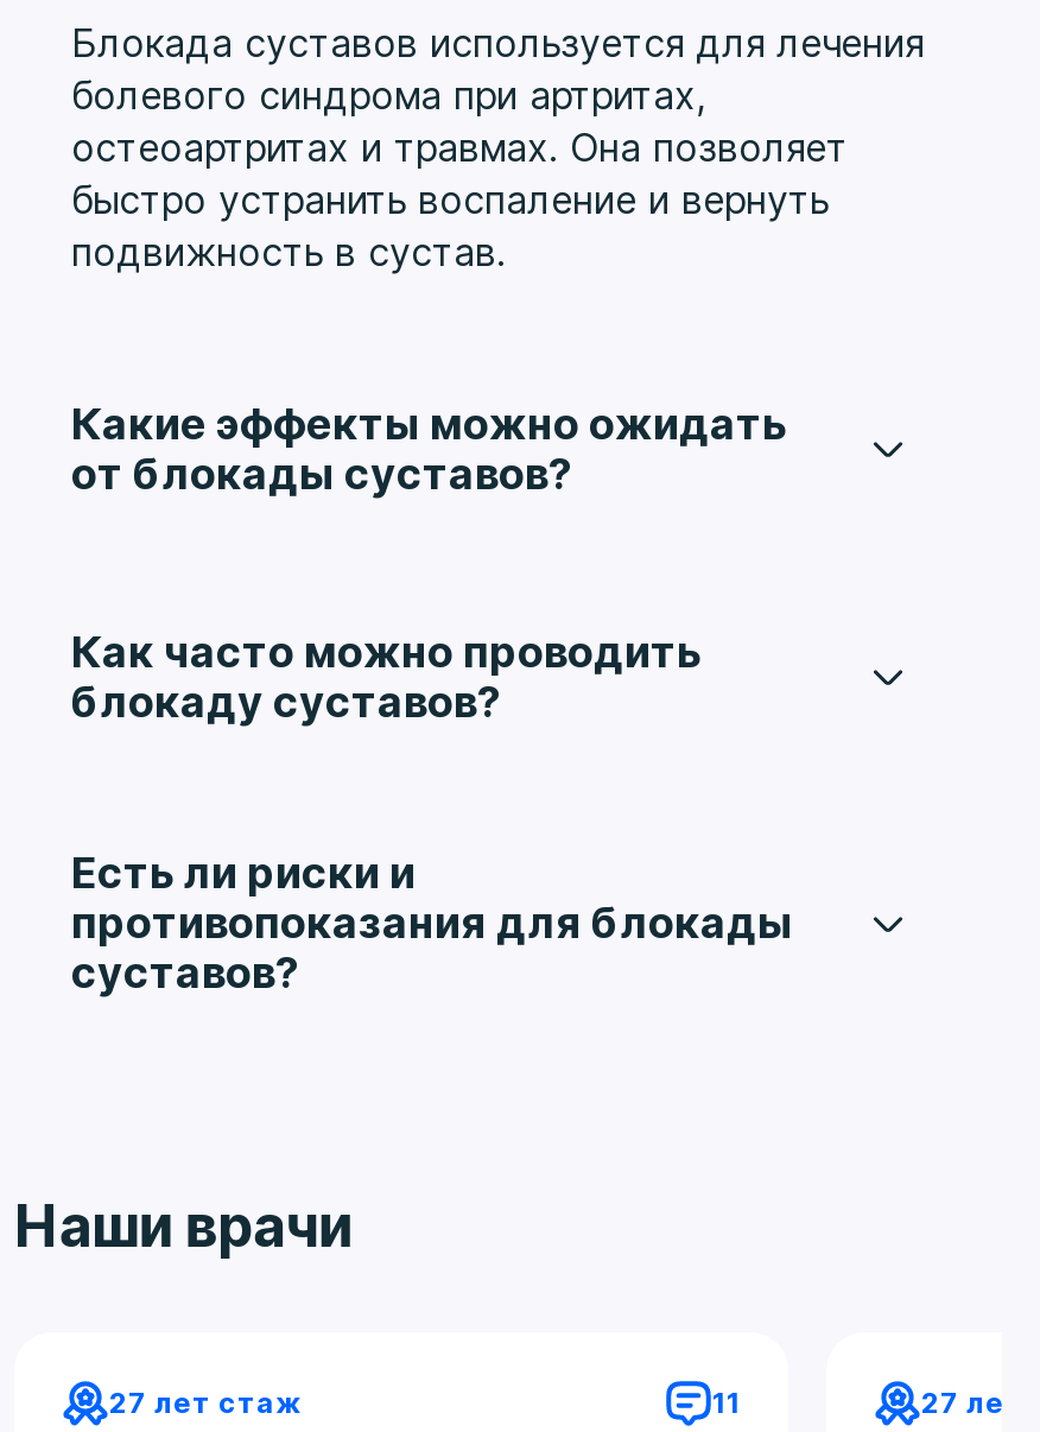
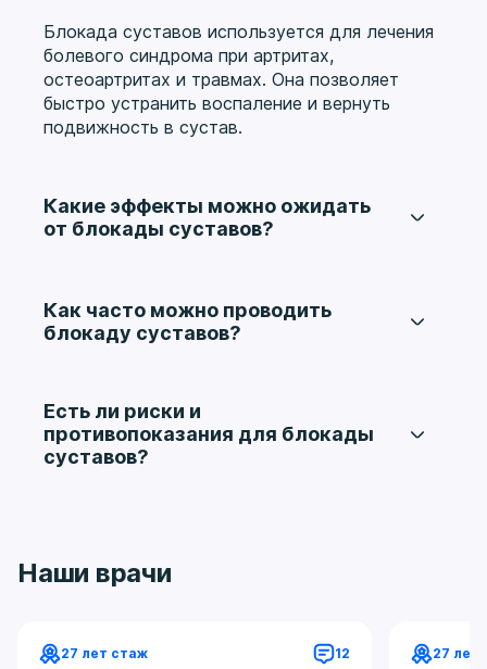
- 11
+ 12
